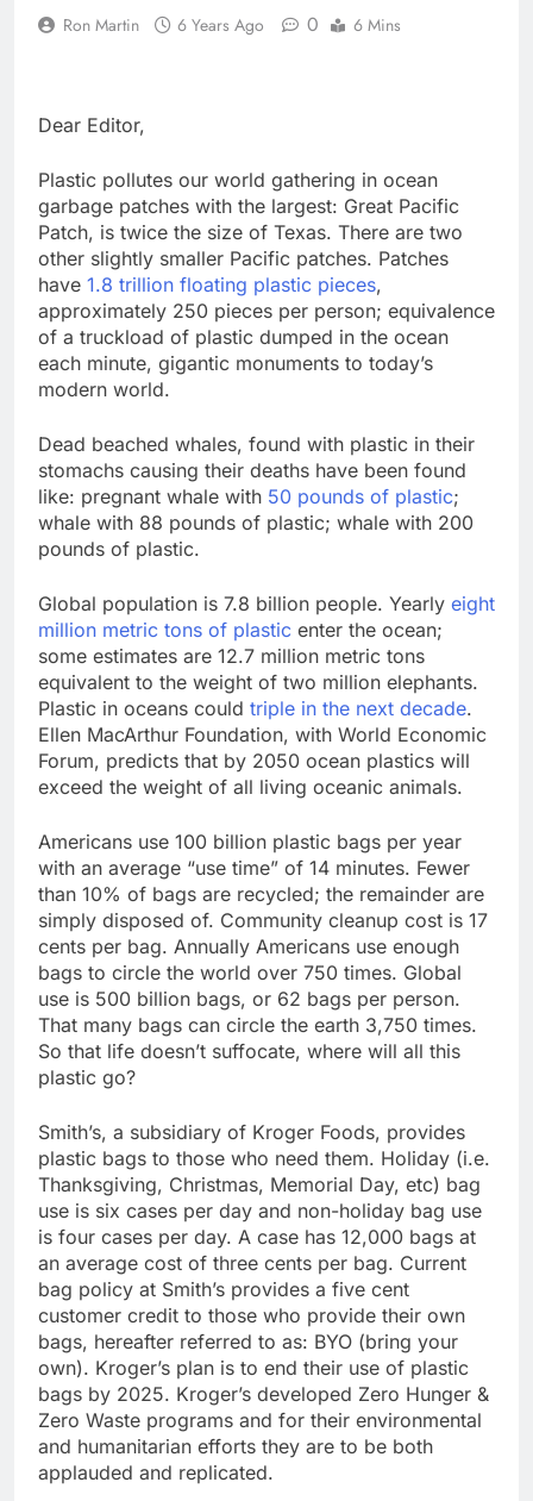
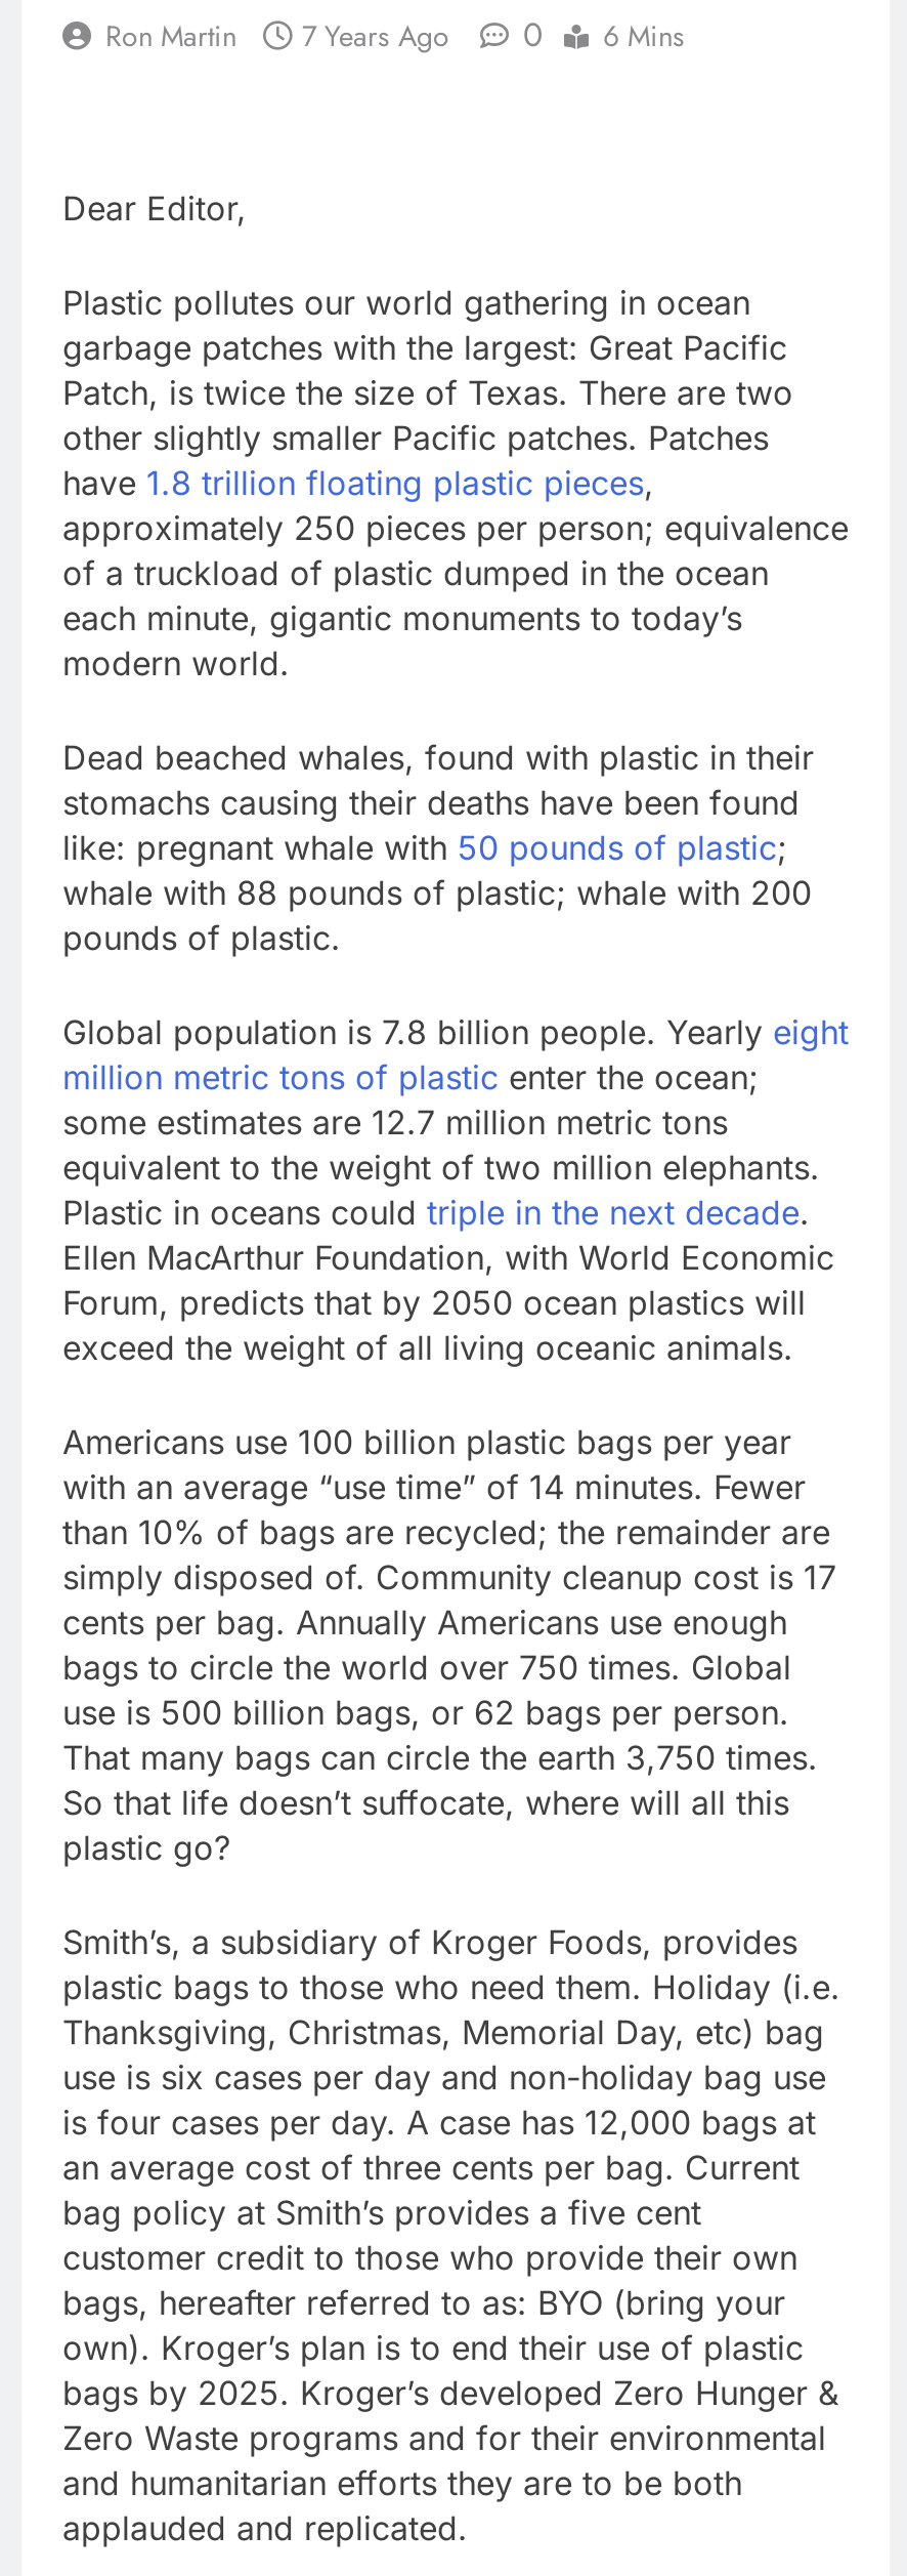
- Ron Martin 6 Years Ago 0 6 Mins
+ Ron Martin 7 Years Ago 0 6 Mins
